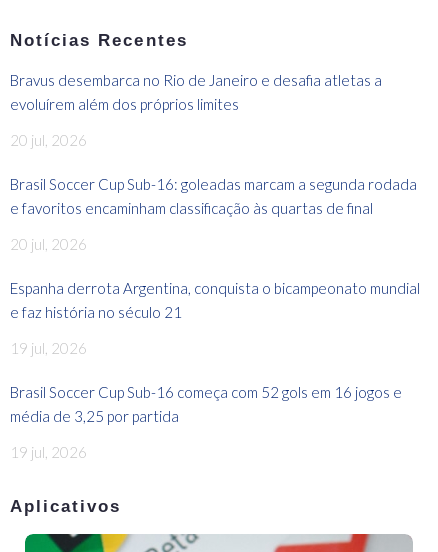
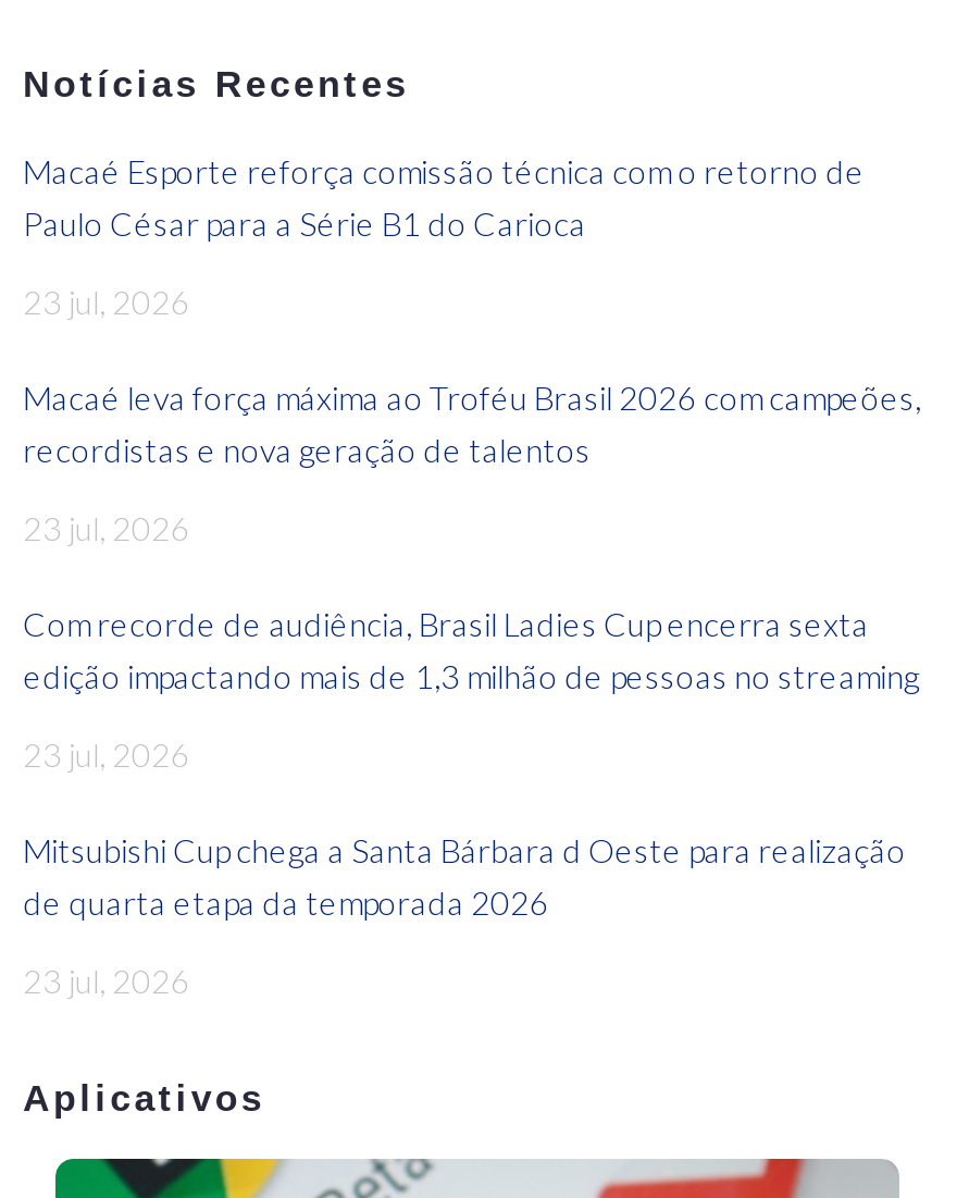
- Bravus desembarca no Rio de Janeiro e desafia atletas a
- evoluírem além dos próprios limites
+ Macaé Esporte reforça comissão técnica com o retorno de
+ Paulo César para a Série B1 do Carioca

- 20 jul, 2026
+ 23 jul, 2026

- Brasil Soccer Cup Sub-16: goleadas marcam a segunda rodada
- e favoritos encaminham classificação às quartas de final
+ Macaé leva força máxima ao Troféu Brasil 2026 com campeões,
+ recordistas e nova geração de talentos

- 20 jul, 2026
+ 23 jul, 2026

- Espanha derrota Argentina, conquista o bicampeonato mundial
- e faz história no século 21
+ Com recorde de audiência, Brasil Ladies Cup encerra sexta
+ edição impactando mais de 1,3 milhão de pessoas no streaming

- 19 jul, 2026
+ 23 jul, 2026

- Brasil Soccer Cup Sub-16 começa com 52 gols em 16 jogos e
- média de 3,25 por partida
+ Mitsubishi Cup chega a Santa Bárbara d Oeste para realização
+ de quarta etapa da temporada 2026

- 19 jul, 2026
+ 23 jul, 2026
